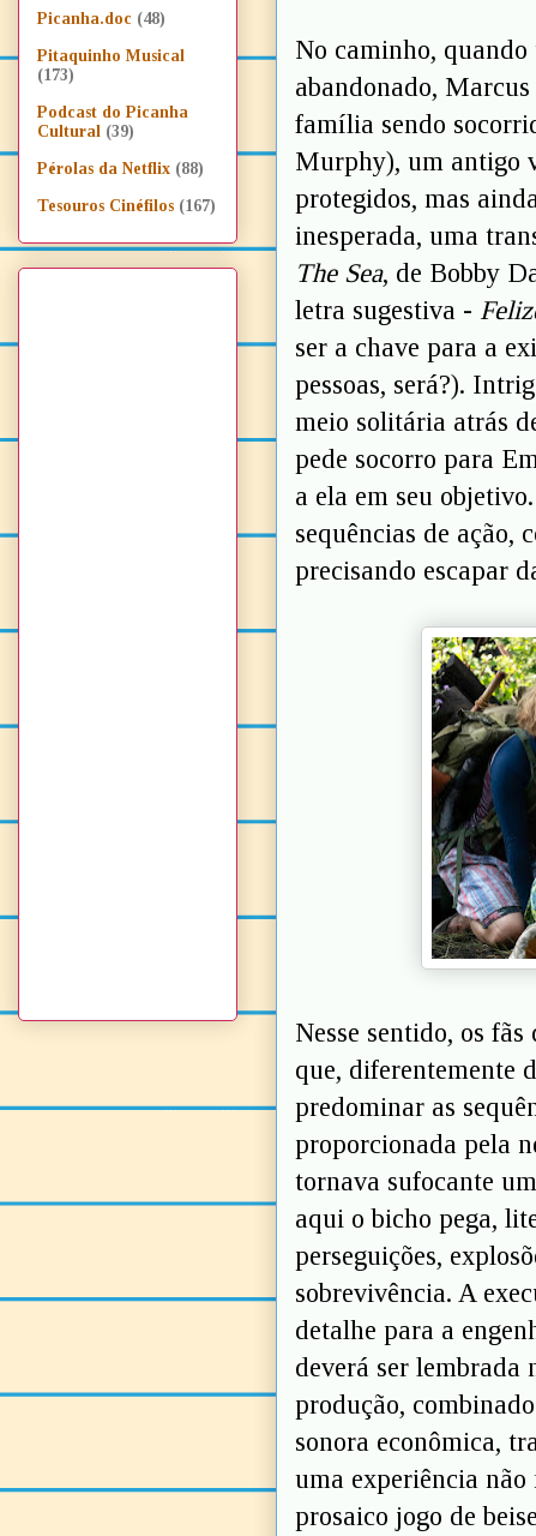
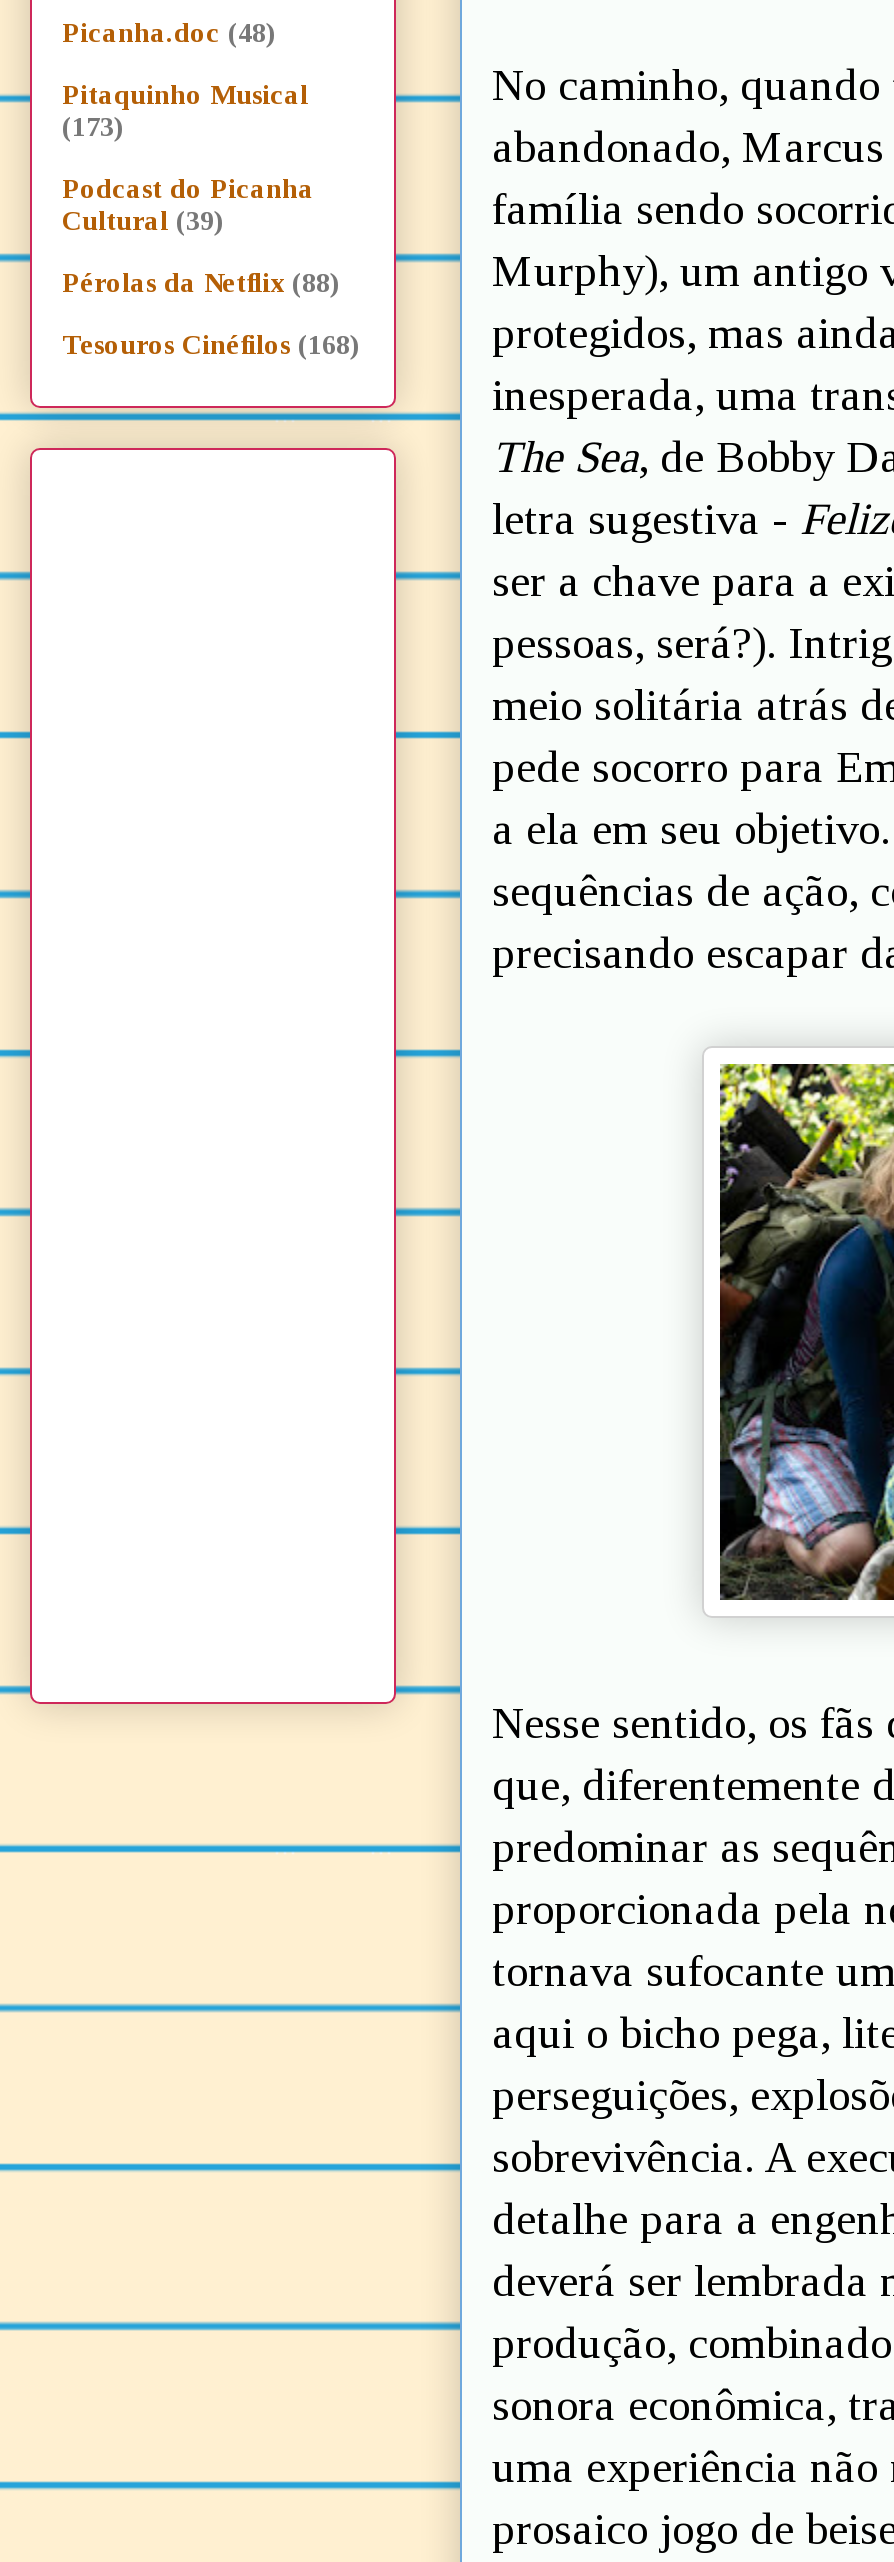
- Tesouros Cinéfilos (167)
+ Tesouros Cinéfilos (168)
